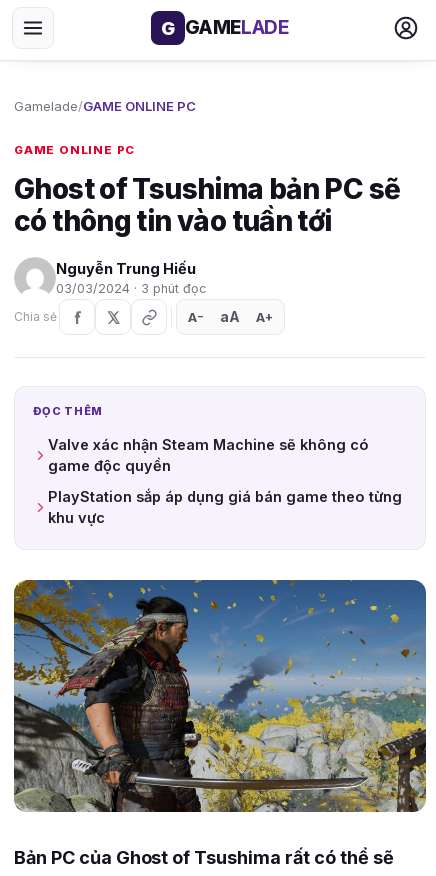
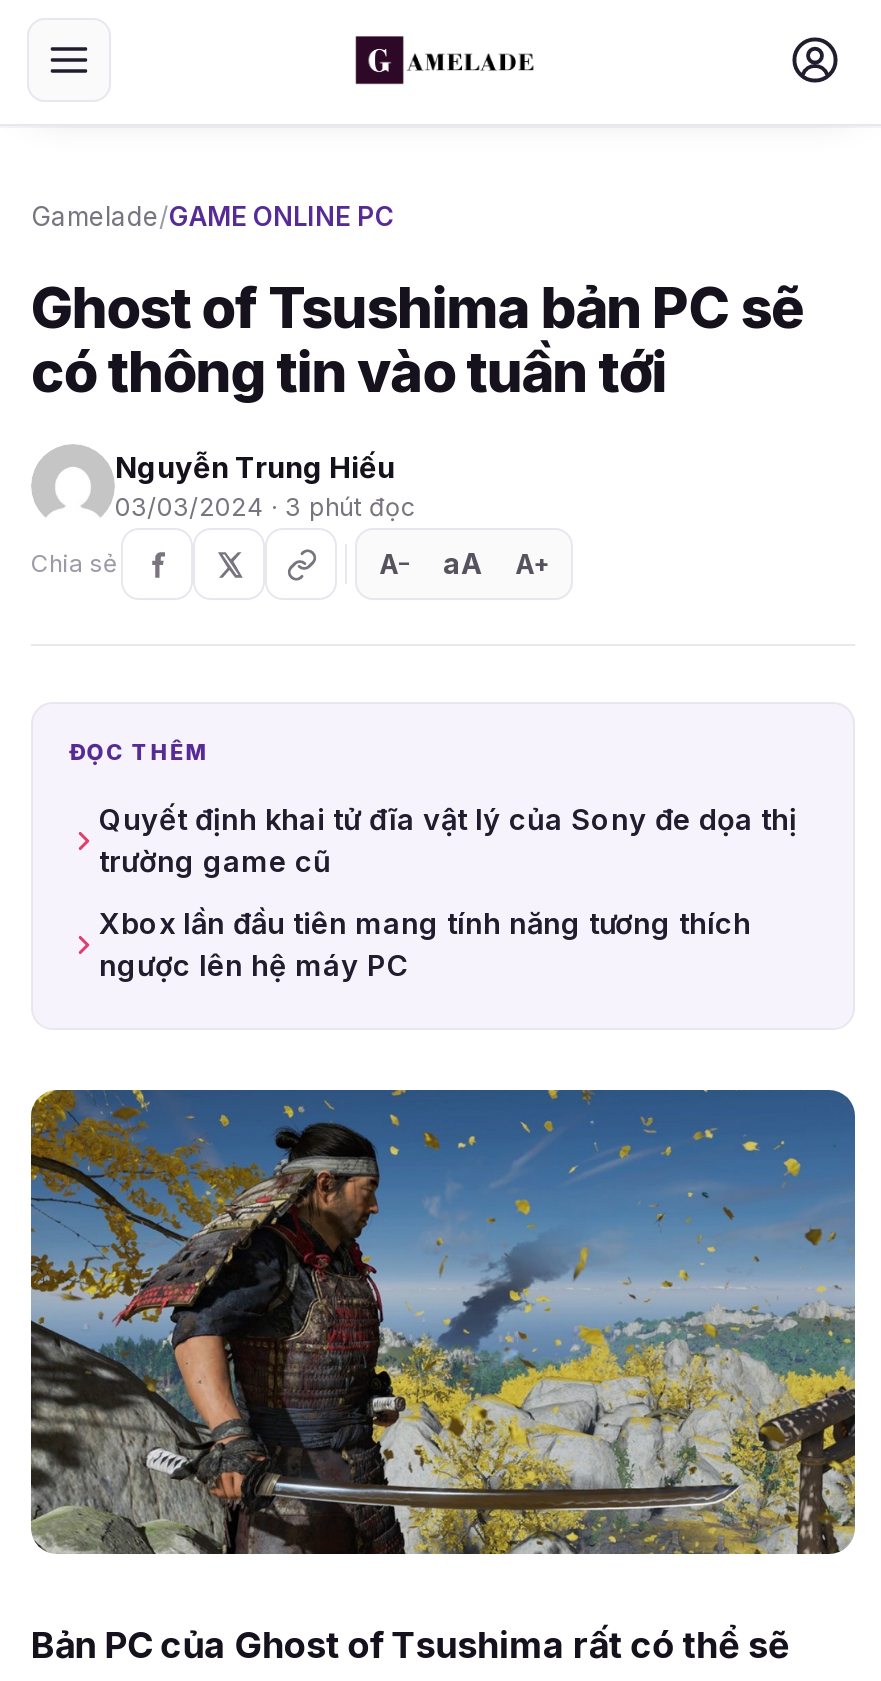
- G GAMELADE

- GAME ONLINE PC

- Valve xác nhận Steam Machine sẽ không có
- game độc quyền
+ Quyết định khai tử đĩa vật lý của Sony đe dọa thị
+ trường game cũ

- PlayStation sắp áp dụng giá bán game theo từng
- khu vực
+ Xbox lần đầu tiên mang tính năng tương thích
+ ngược lên hệ máy PC
